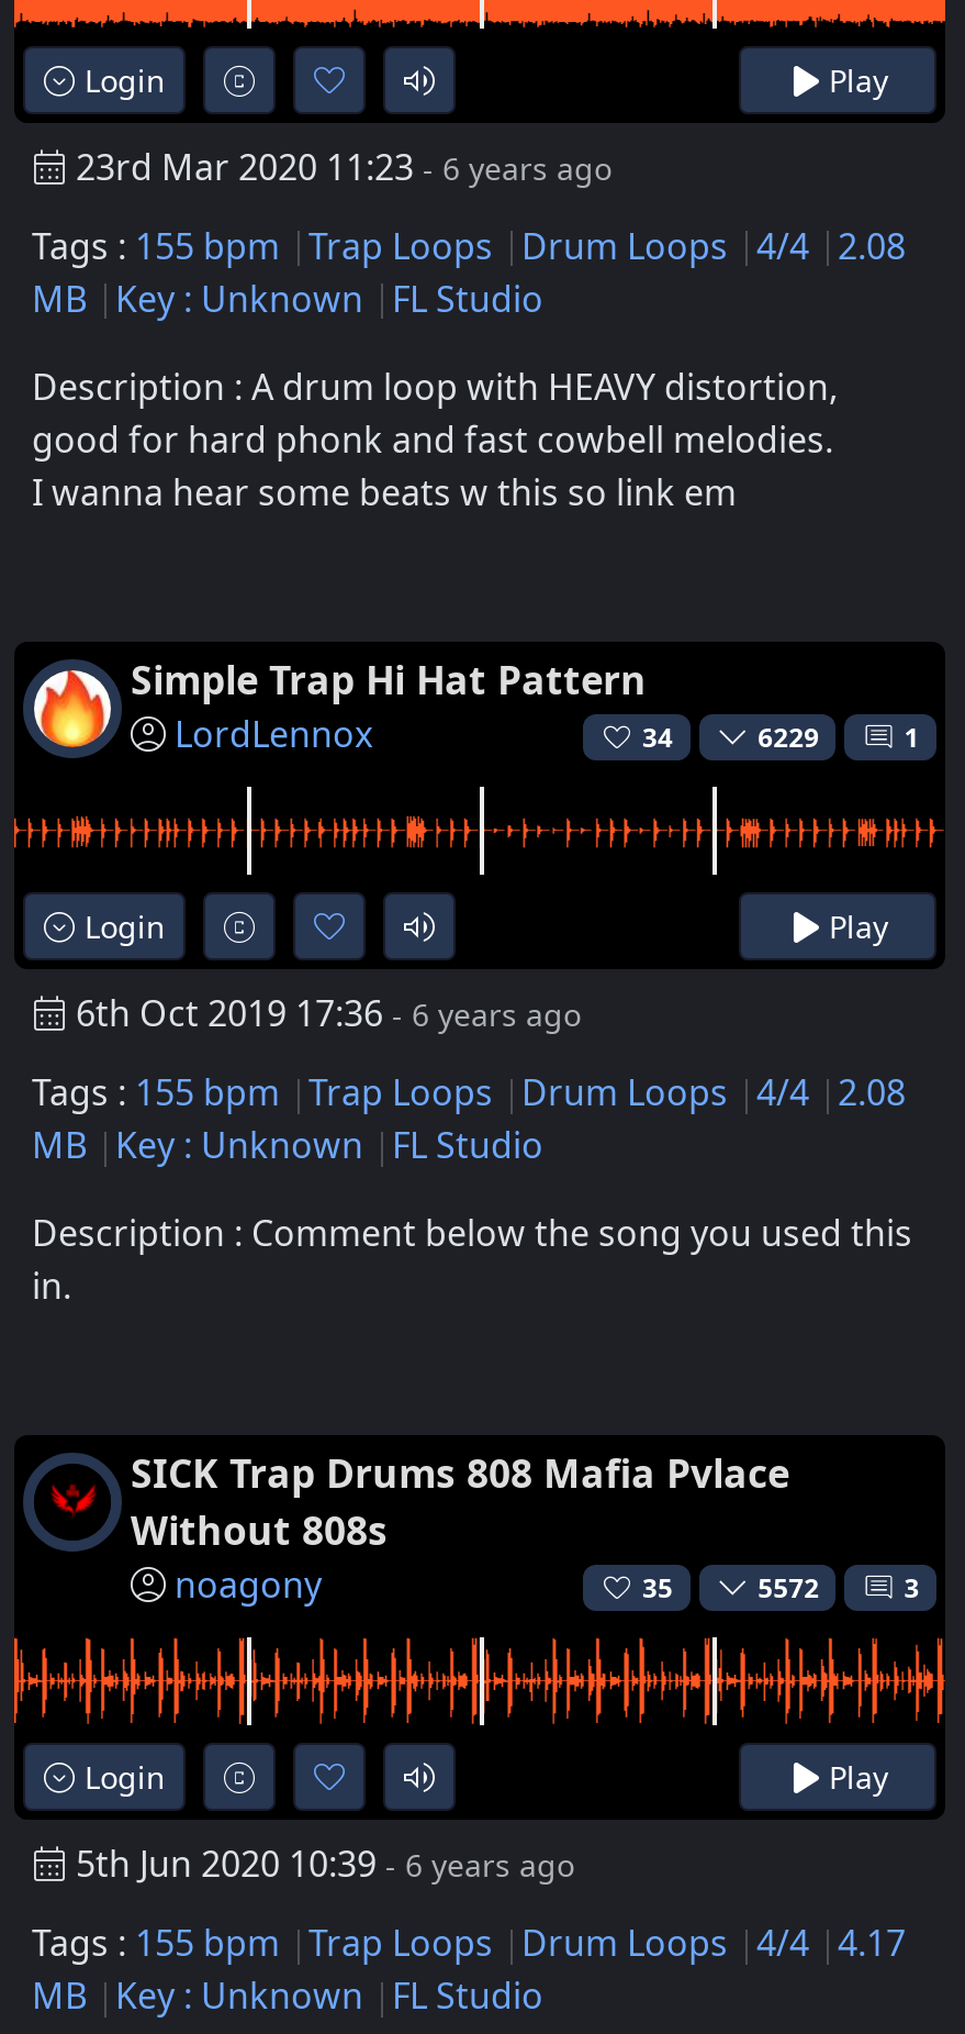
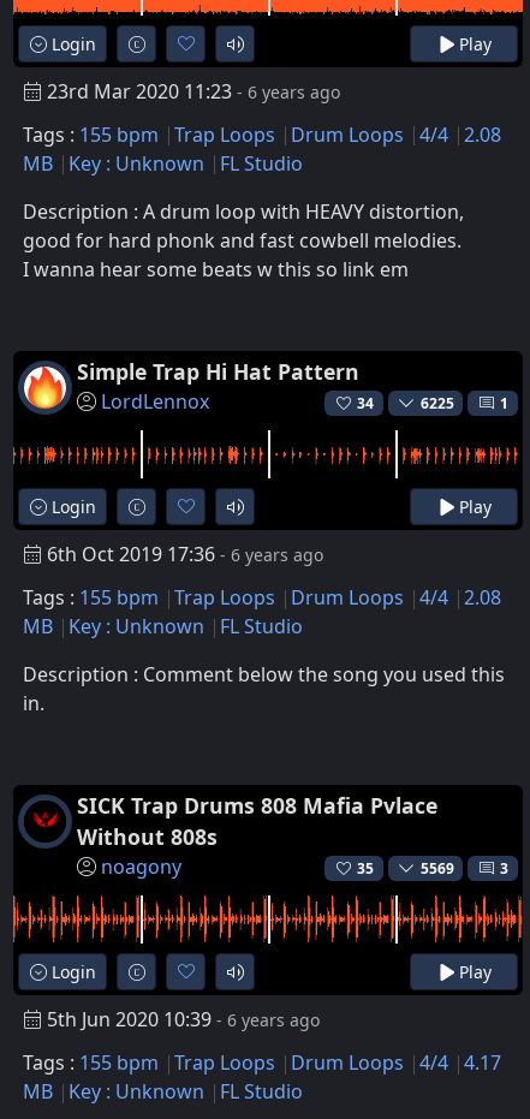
- 6229
+ 6225

- 5572
+ 5569
